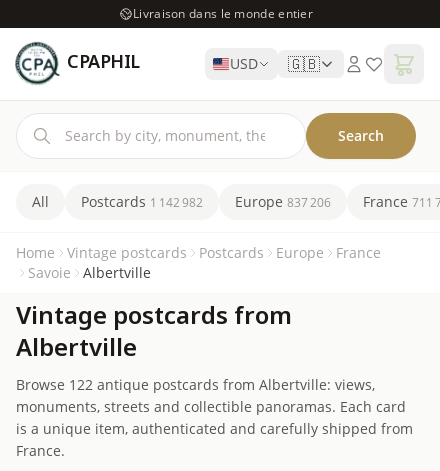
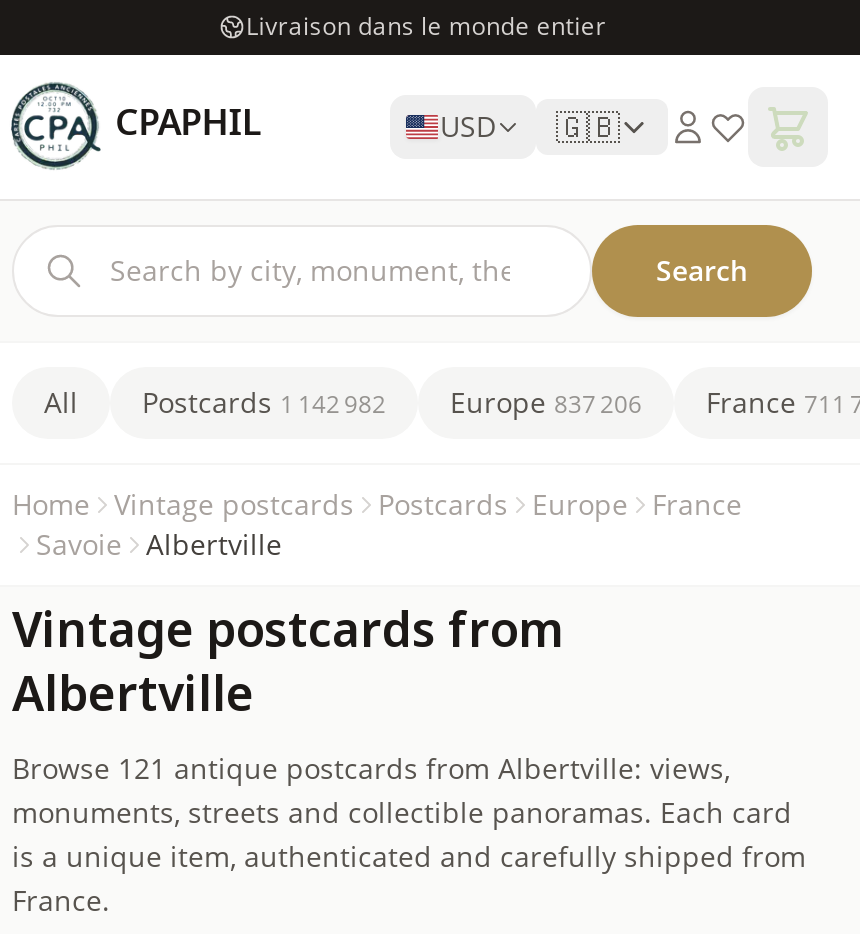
- Browse 122 antique postcards from Albertville: views,
+ Browse 121 antique postcards from Albertville: views,
